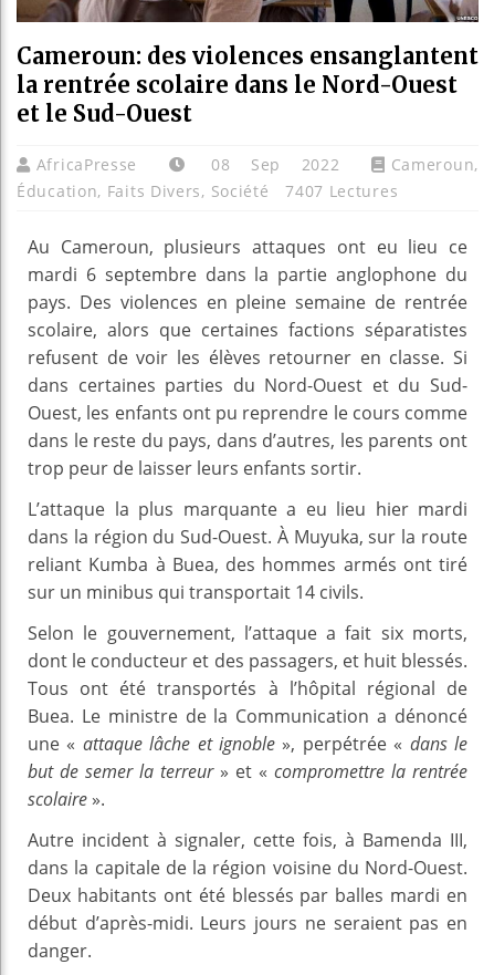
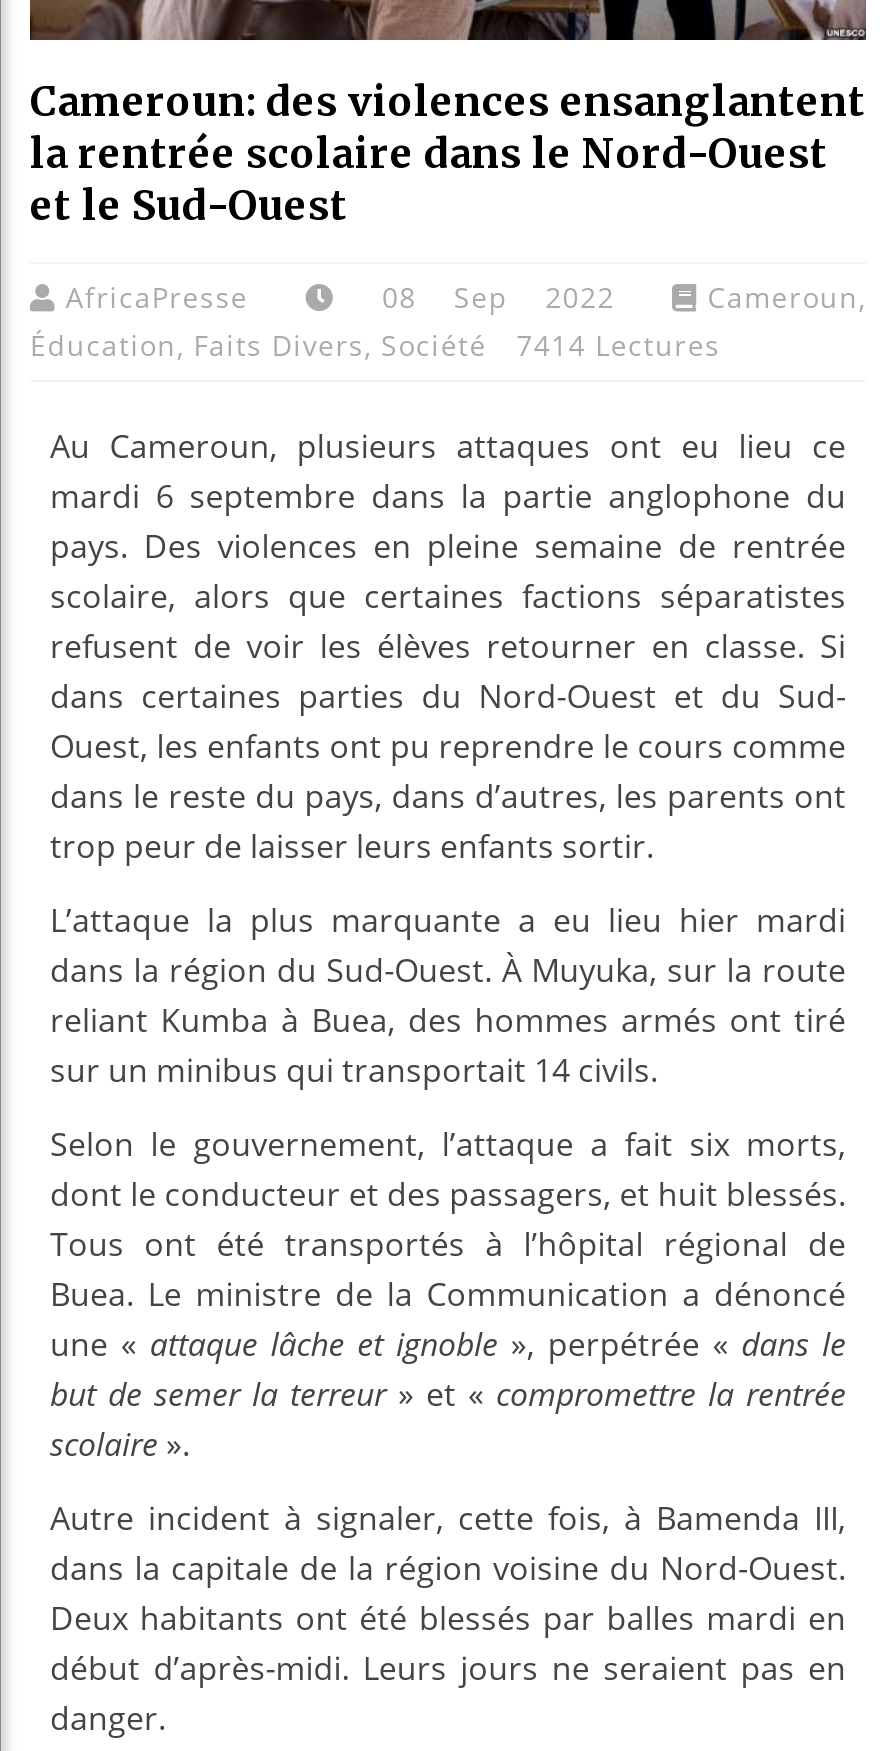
- Éducation, Faits Divers, Société 7407 Lectures
+ Éducation, Faits Divers, Société 7414 Lectures
